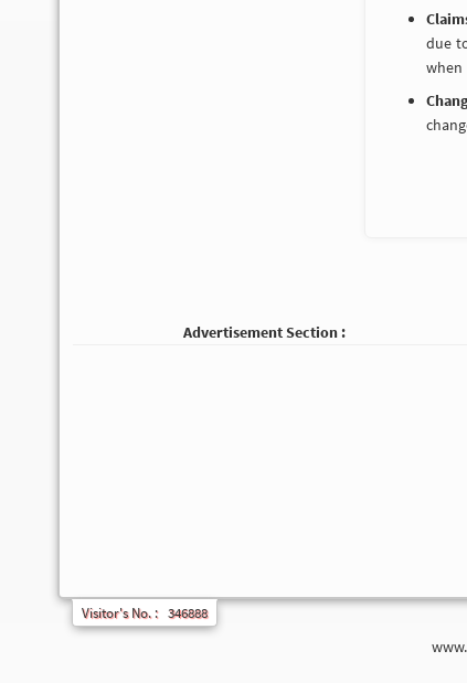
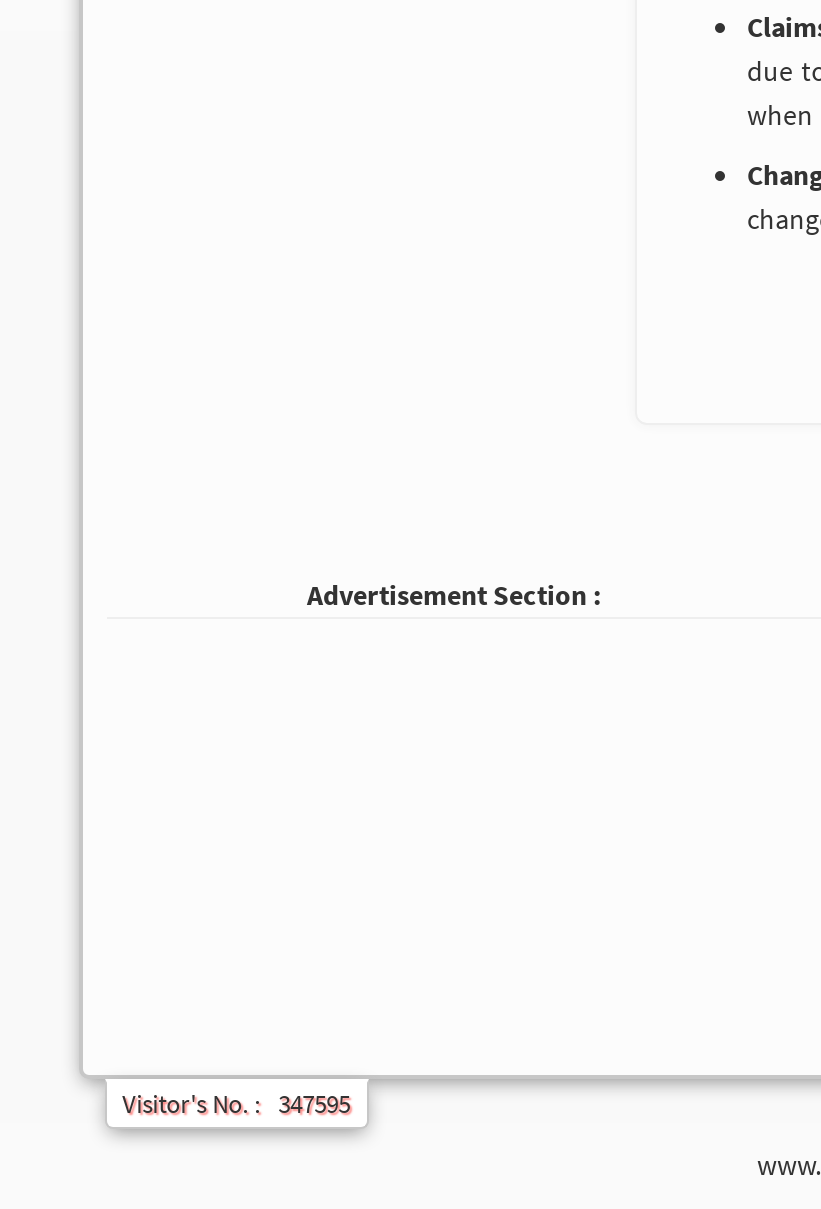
- Visitor's No. : 346888
+ Visitor's No. : 347595
